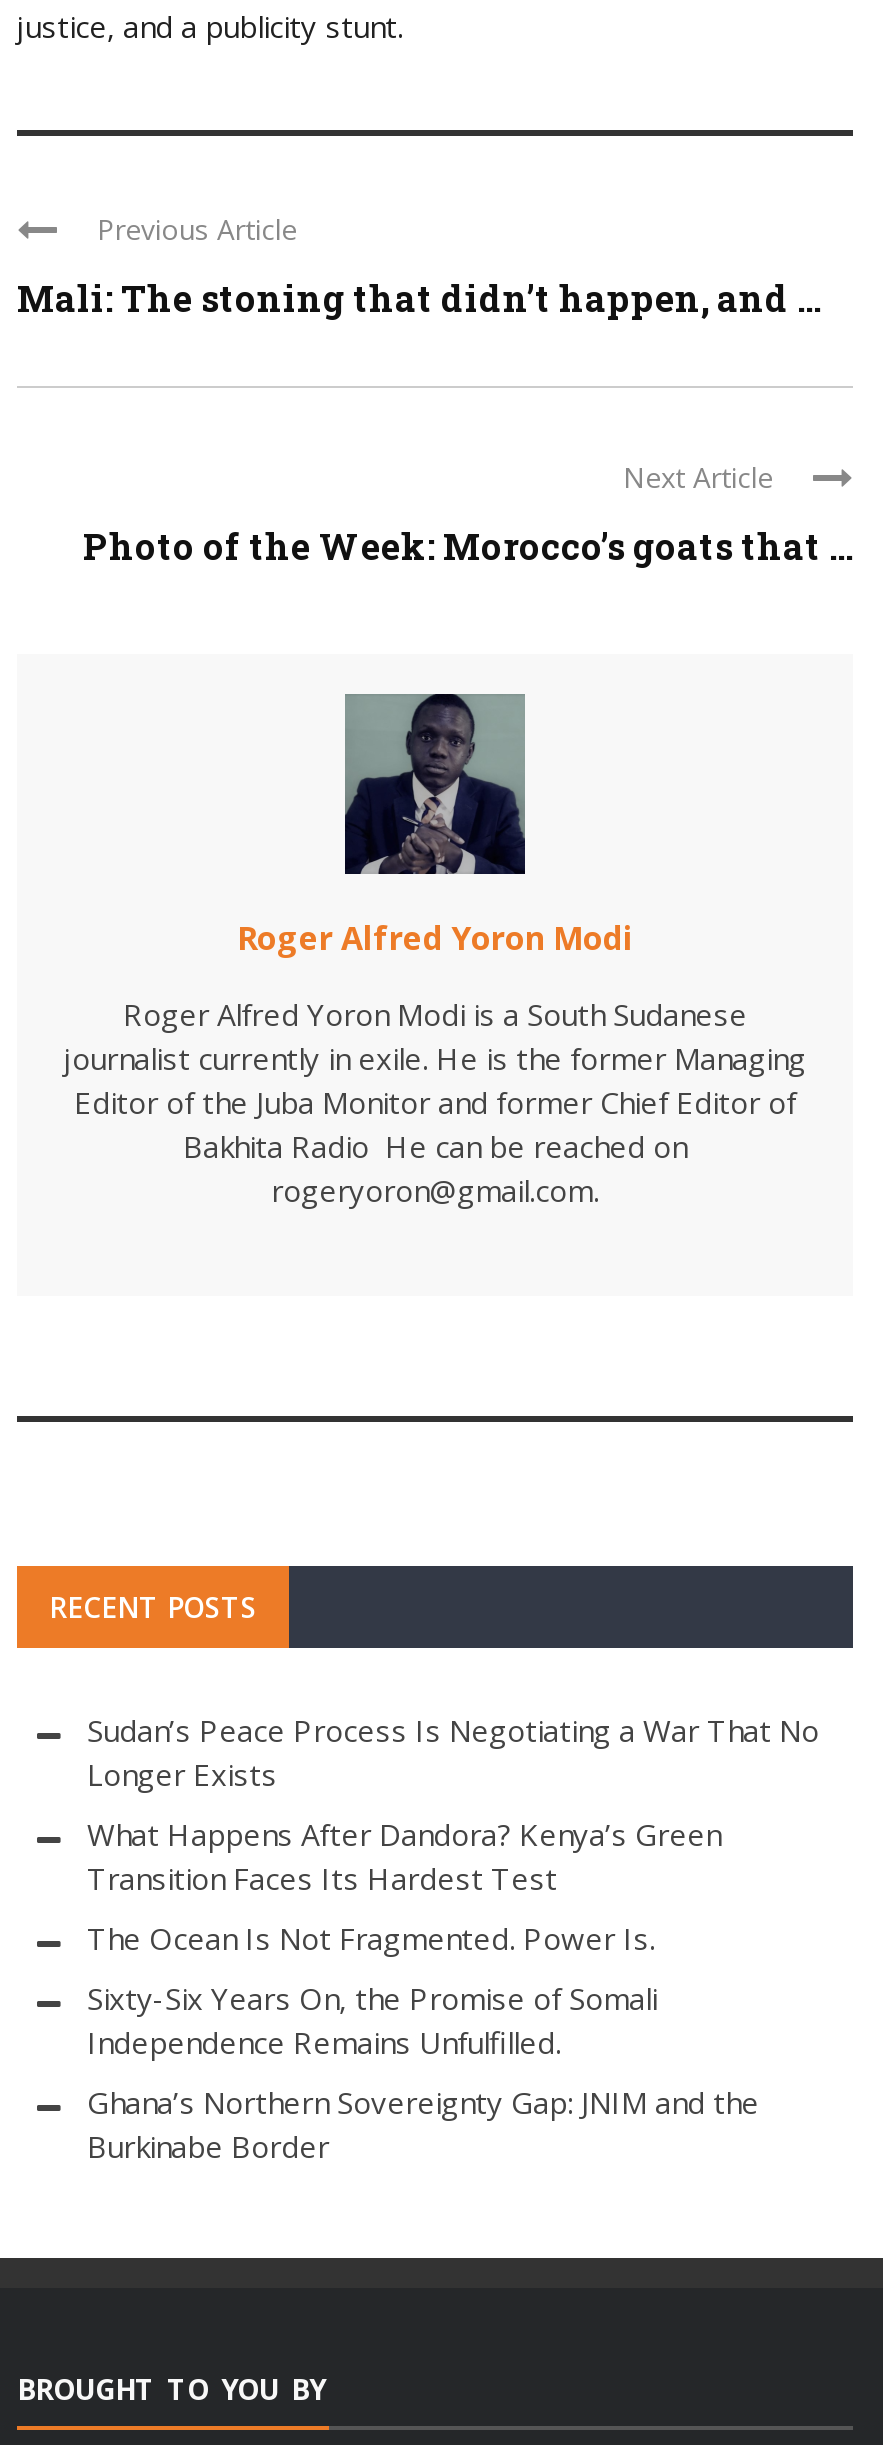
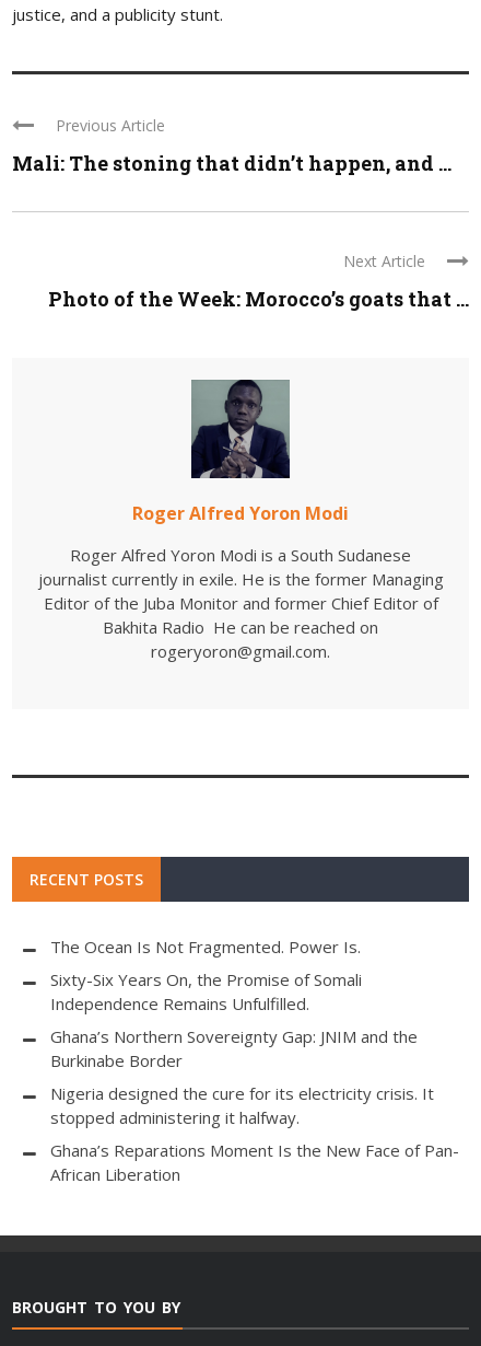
- Sudan’s Peace Process Is Negotiating a War That No
- Longer Exists
- What Happens After Dandora? Kenya’s Green
- Transition Faces Its Hardest Test

moved up: The Ocean Is Not Fragmented. Power Is. | Sixty-Six Years On, the Promise of Somali | Independence Remains Unfulfilled. | Ghana’s Northern Sovereignty Gap: JNIM and the | Burkinabe Border

+ Nigeria designed the cure for its electricity crisis. It
+ stopped administering it halfway.
+ Ghana’s Reparations Moment Is the New Face of Pan-
+ African Liberation
